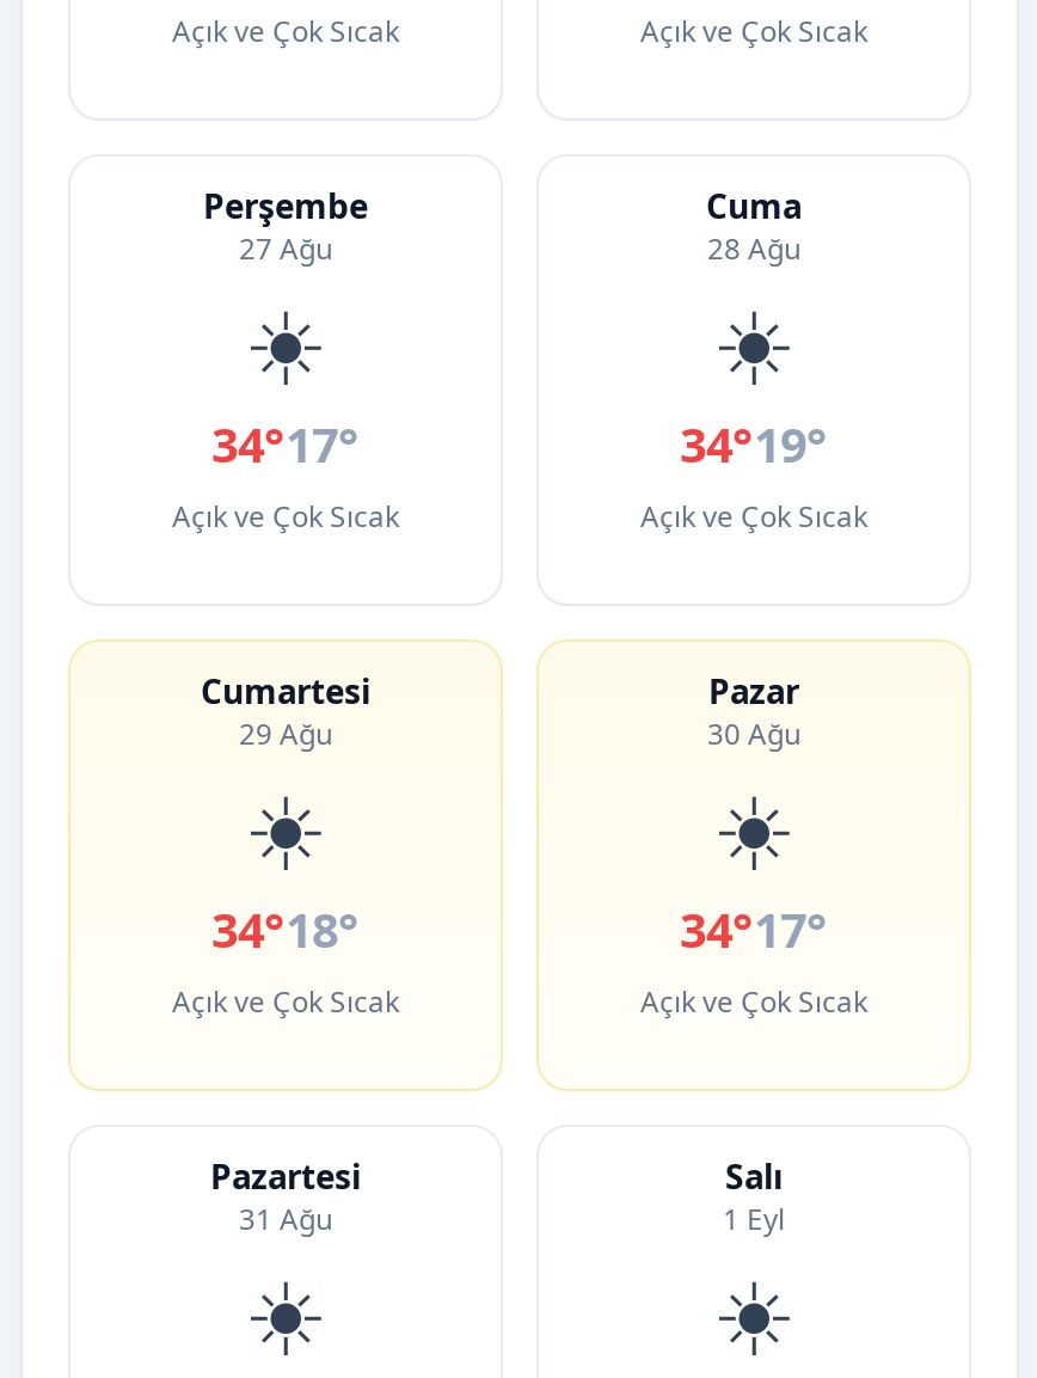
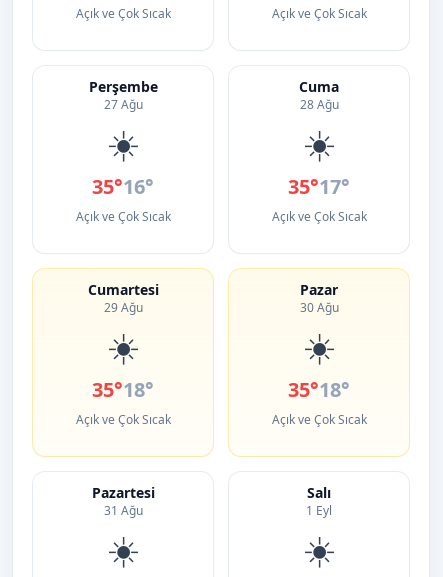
- 34°17°
+ 35°16°

- 34°19°
+ 35°17°

- 34°18°
+ 35°18°

- 34°17°
+ 35°18°
